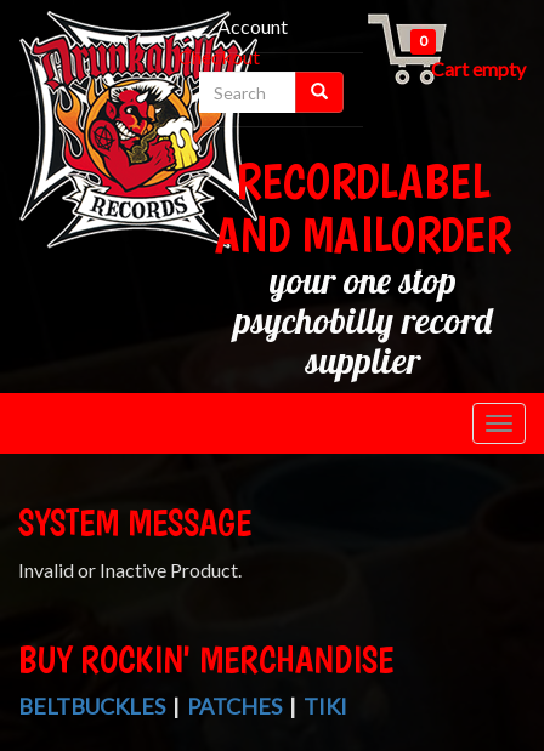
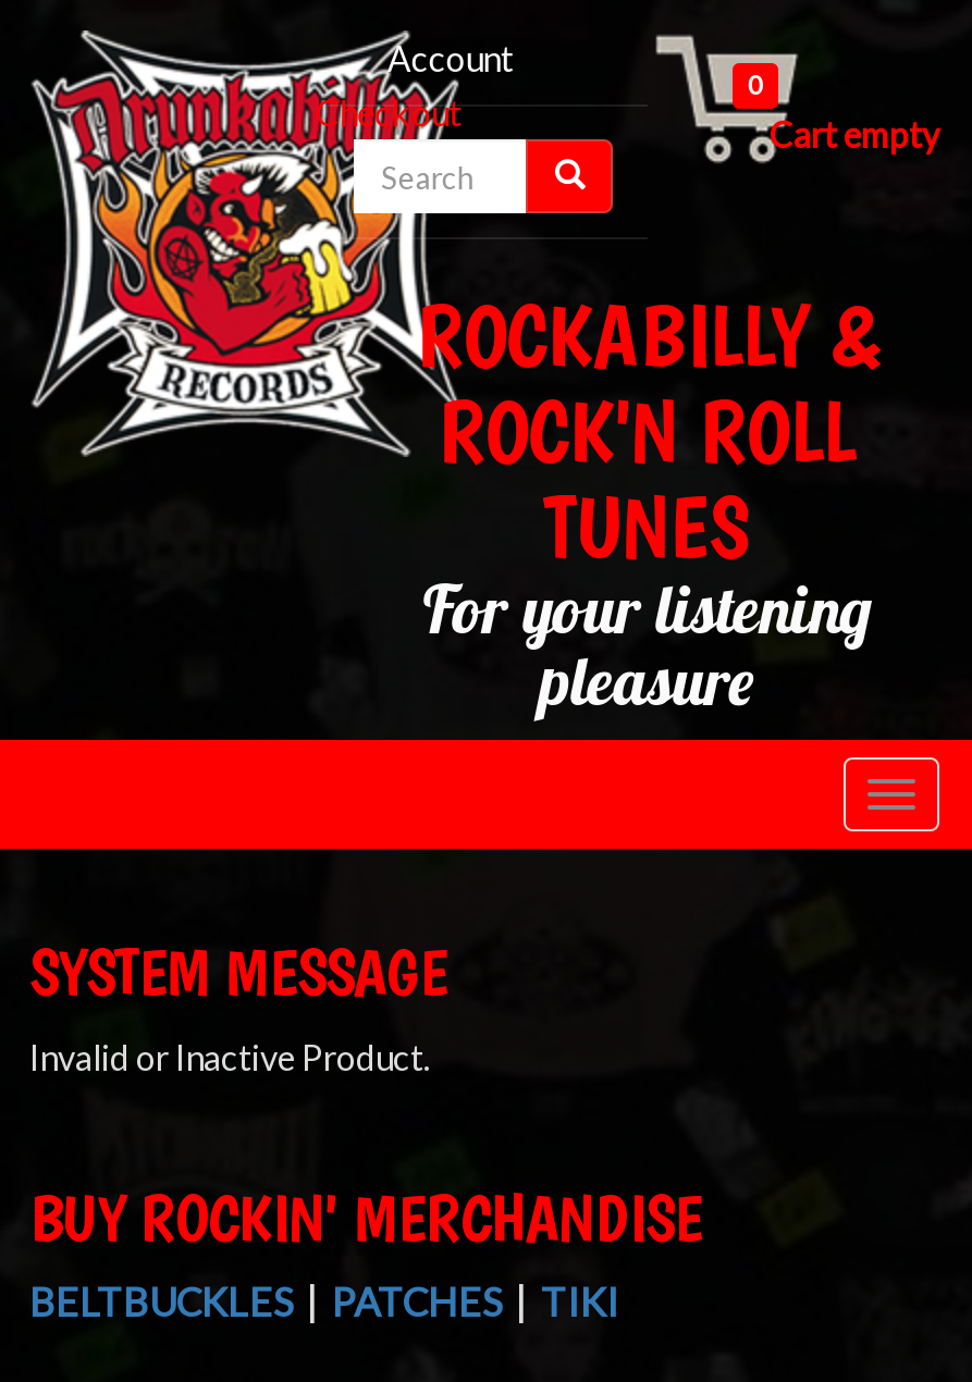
- RECORDLABEL
- AND MAILORDER
- your one stop
- psychobilly record
- supplier
+ ROCKABILLY &
+ ROCK'N ROLL
+ TUNES
+ For your listening
+ pleasure
